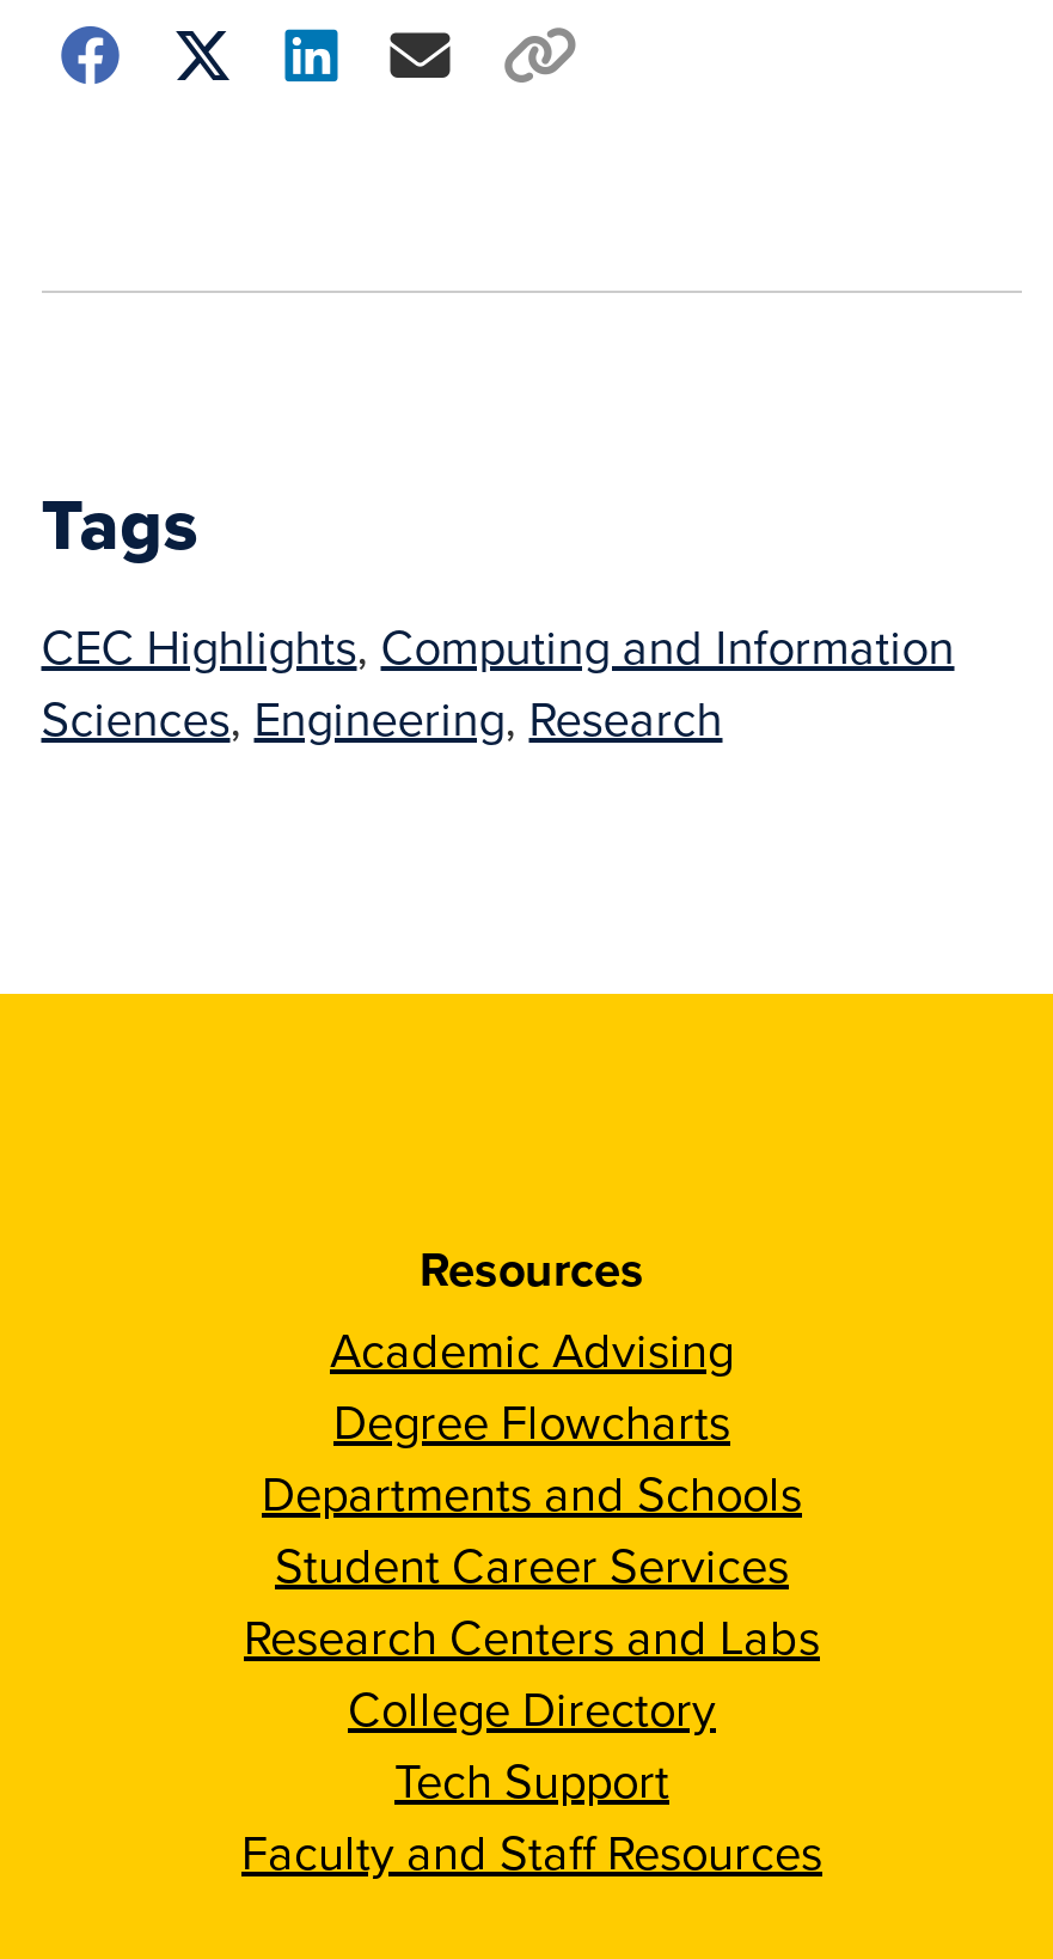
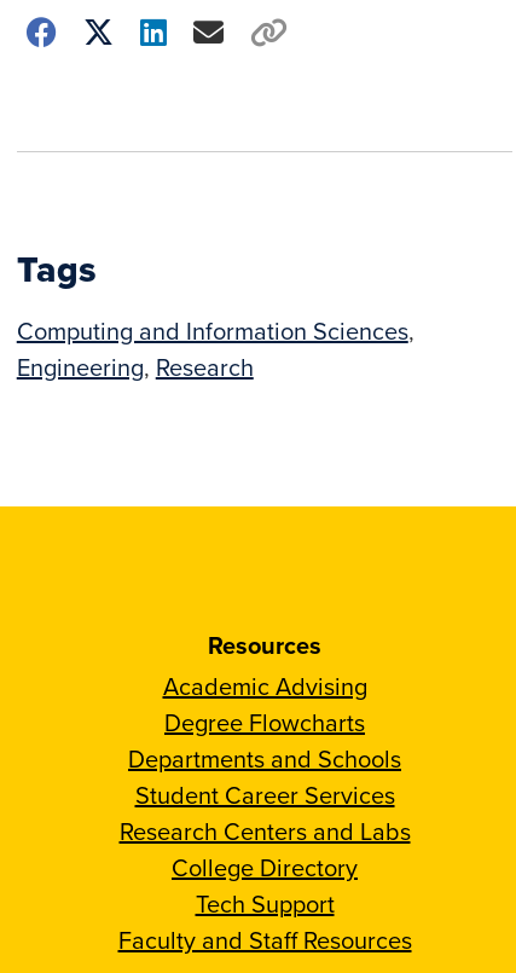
- CEC Highlights, Computing and Information
- Sciences, Engineering, Research
+ Computing and Information Sciences,
+ Engineering, Research
